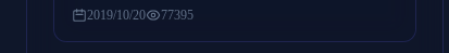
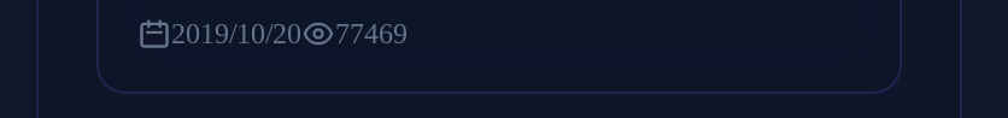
- 2019/10/20 77395
+ 2019/10/20 77469
